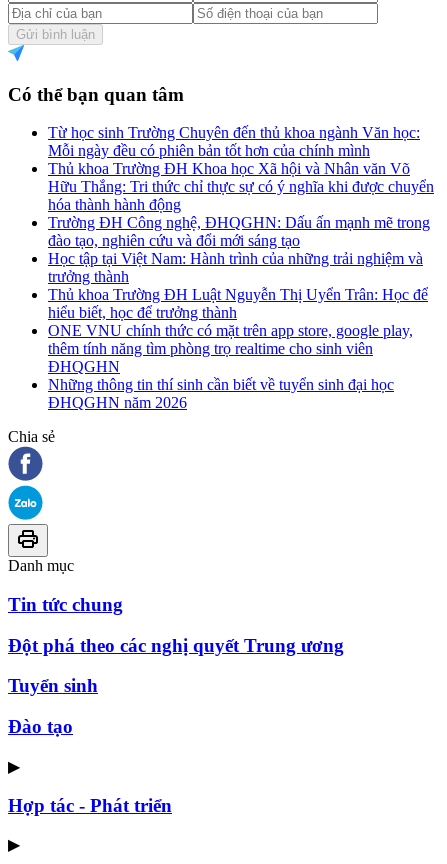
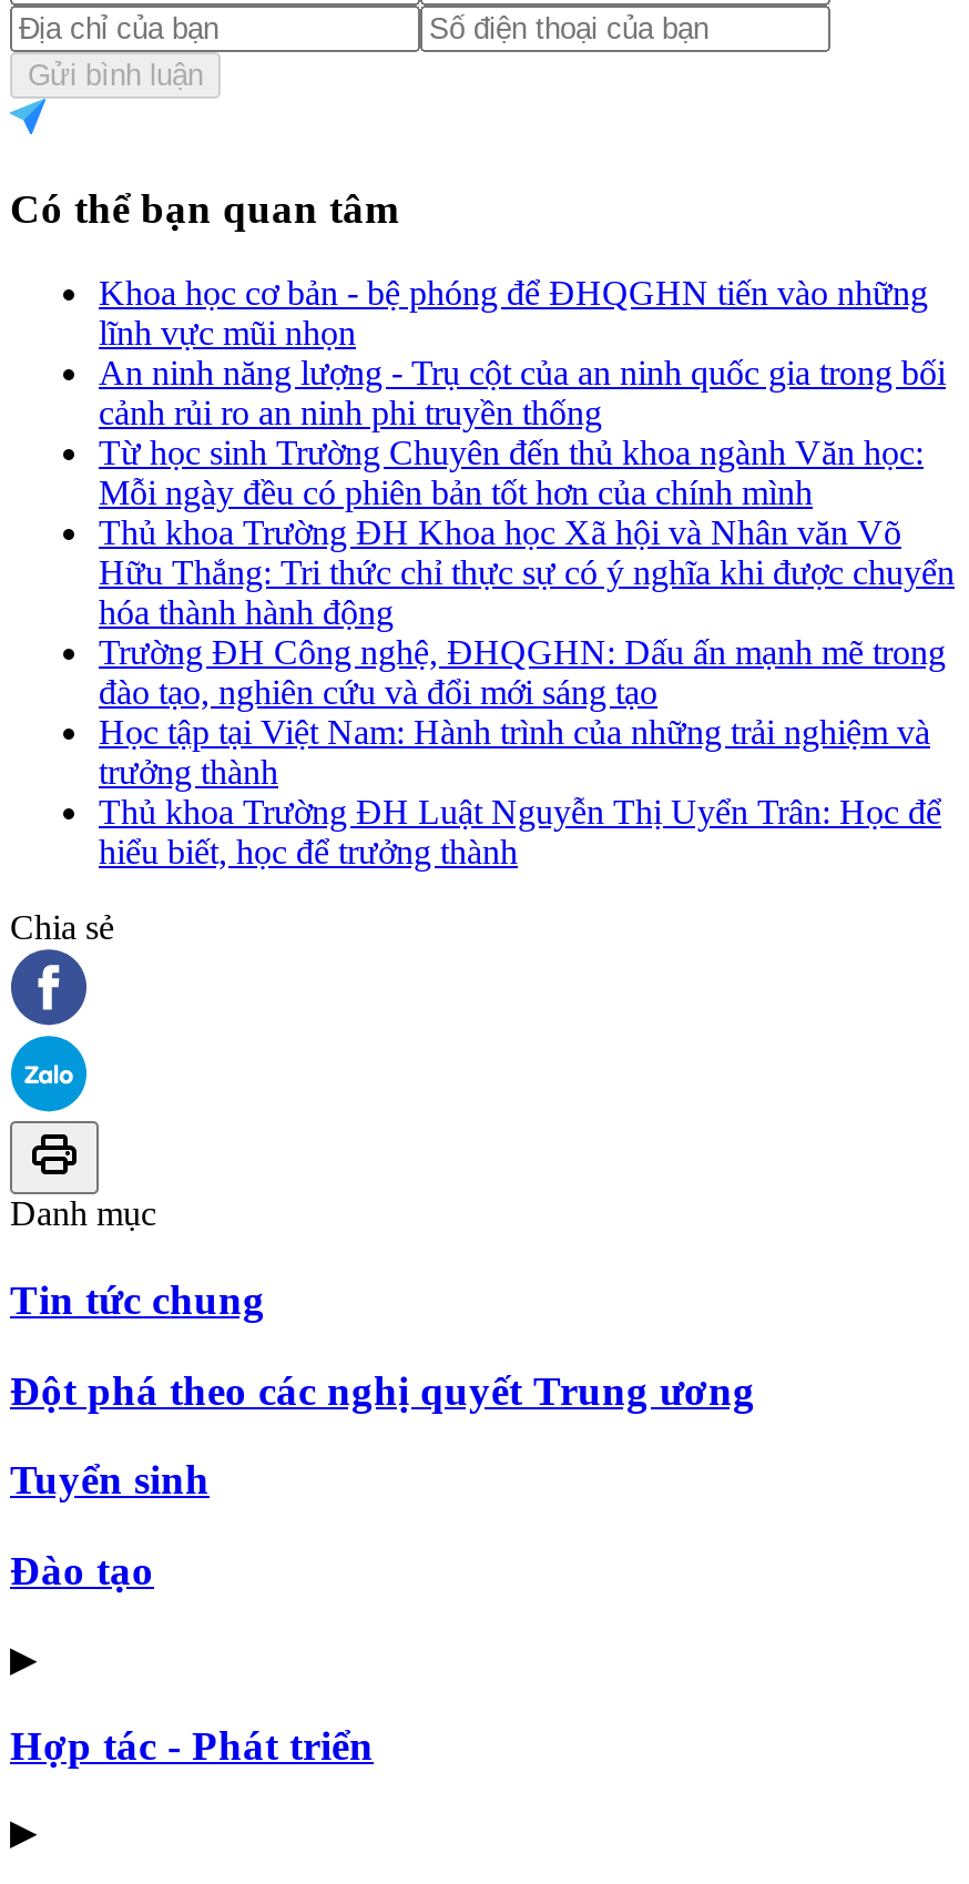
+ Khoa học cơ bản - bệ phóng để ĐHQGHN tiến vào những
+ lĩnh vực mũi nhọn
+ An ninh năng lượng - Trụ cột của an ninh quốc gia trong bối
+ cảnh rủi ro an ninh phi truyền thống

moved down: Từ học sinh Trường Chuyên đến thủ khoa ngành Văn học: | Mỗi ngày đều có phiên bản tốt hơn của chính mình | Thủ khoa Trường ĐH Khoa học Xã hội và Nhân văn Võ | ... | Thủ khoa Trường ĐH Luật Nguyễn Thị Uyển Trân: Học để | hiểu biết, học để trưởng thành

- ONE VNU chính thức có mặt trên app store, google play,
- thêm tính năng tìm phòng trọ realtime cho sinh viên
- ĐHQGHN
- Những thông tin thí sinh cần biết về tuyển sinh đại học
- ĐHQGHN năm 2026
